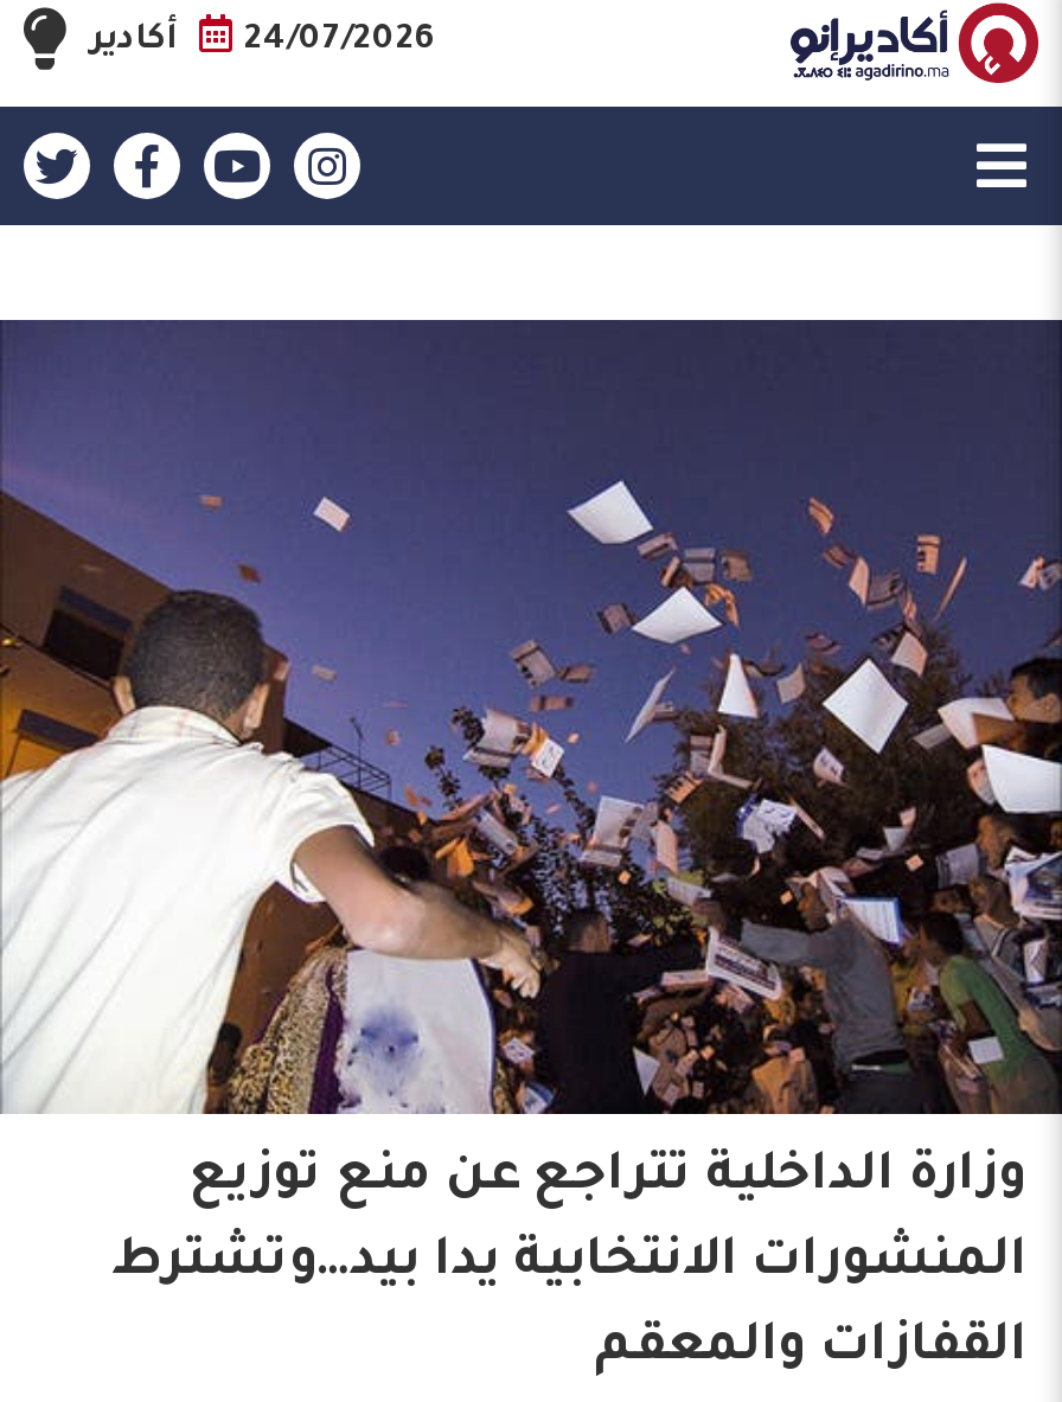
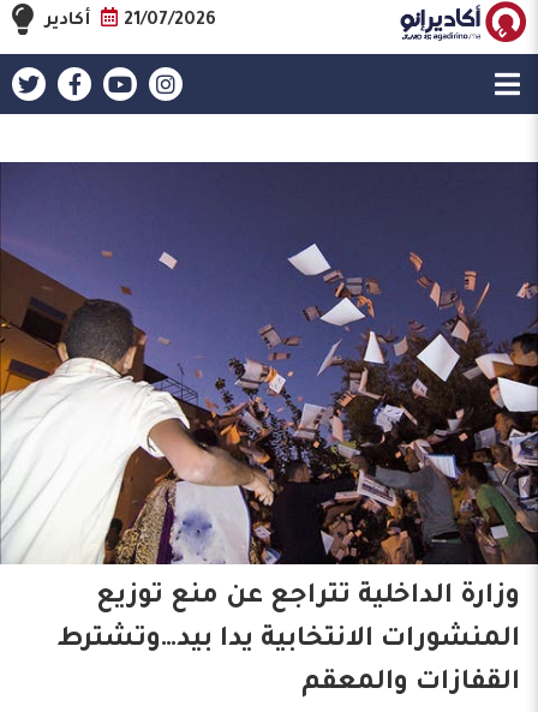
- 24/07/2026
+ 21/07/2026
